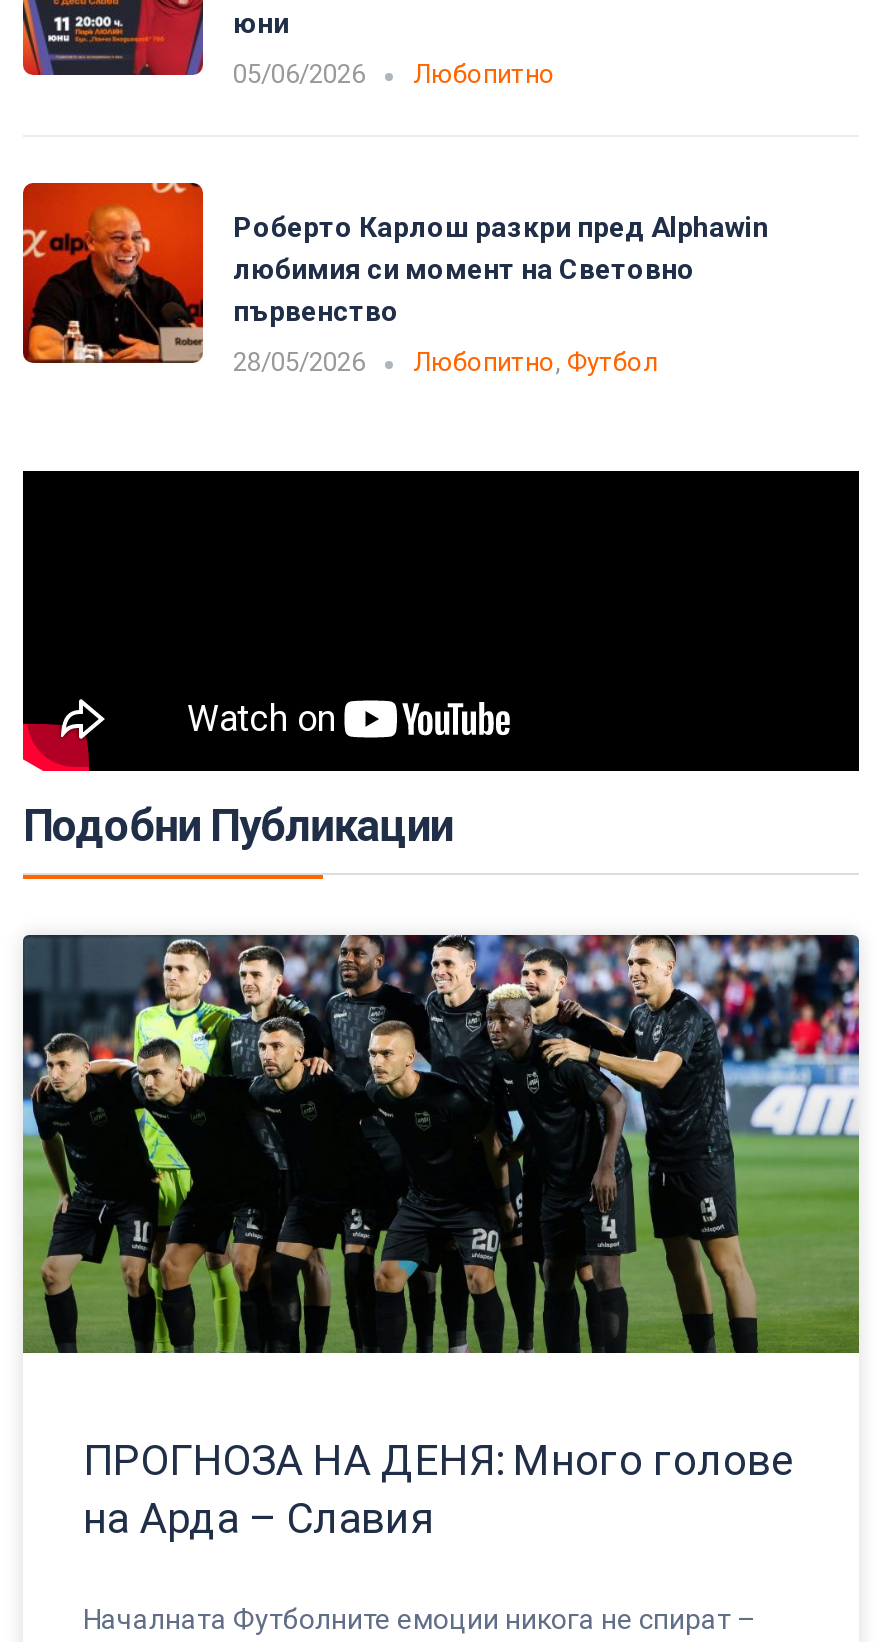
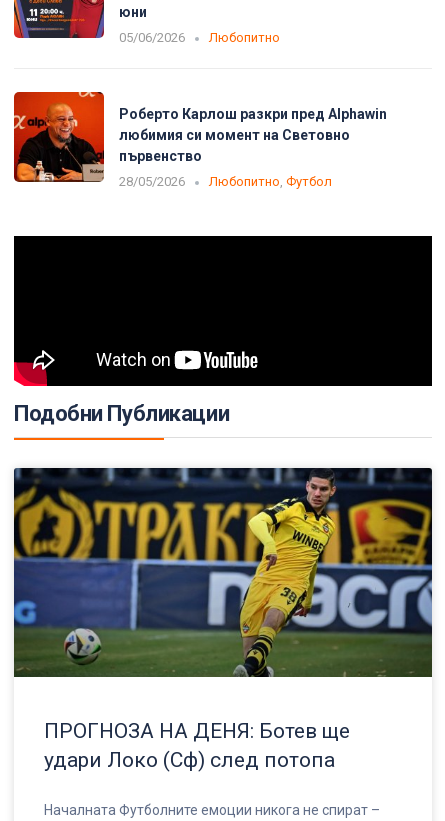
- [image]
+ [image]

- ПРОГНОЗА НА ДЕНЯ: Много голове
- на Арда – Славия
+ ПРОГНОЗА НА ДЕНЯ: Ботев ще
+ удари Локо (Сф) след потопа
